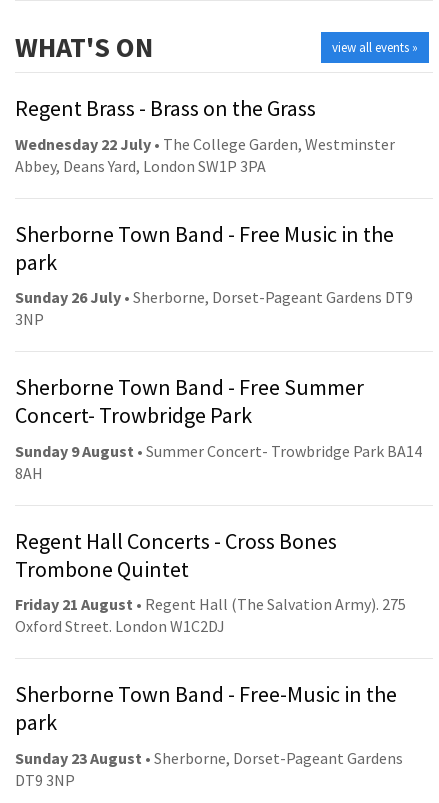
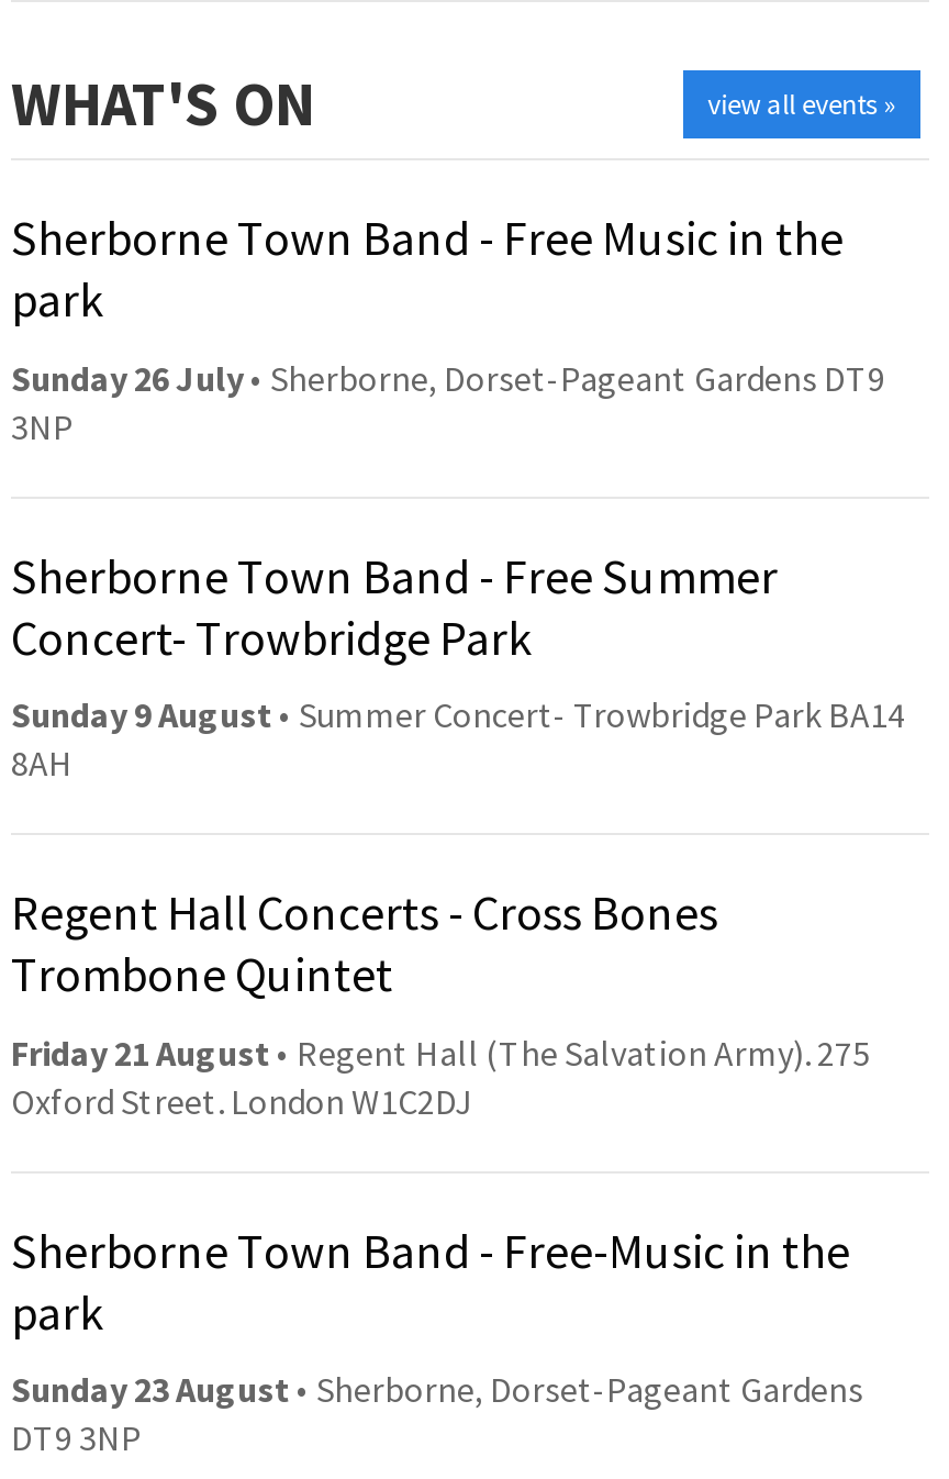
- Regent Brass - Brass on the Grass
- Wednesday 22 July • The College Garden, Westminster
- Abbey, Deans Yard, London SW1P 3PA
